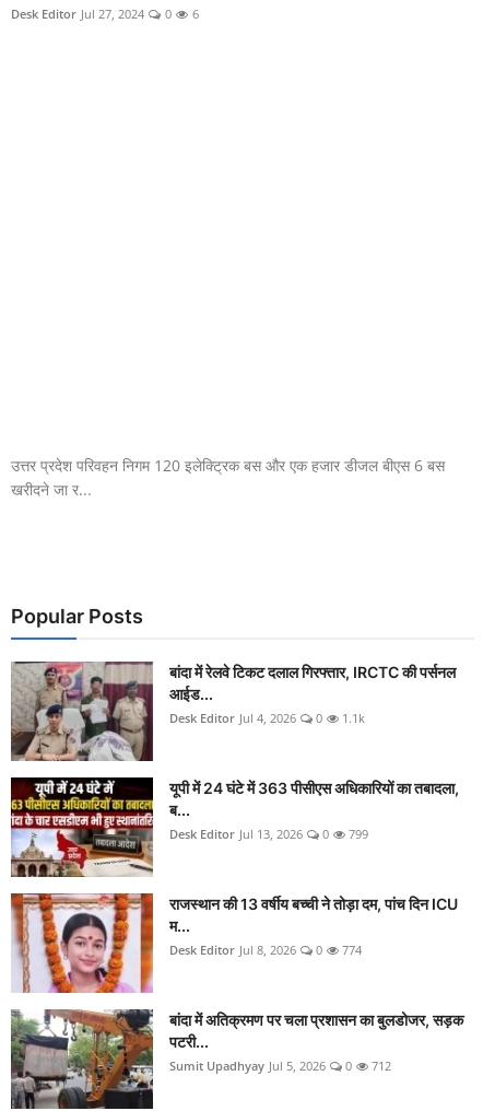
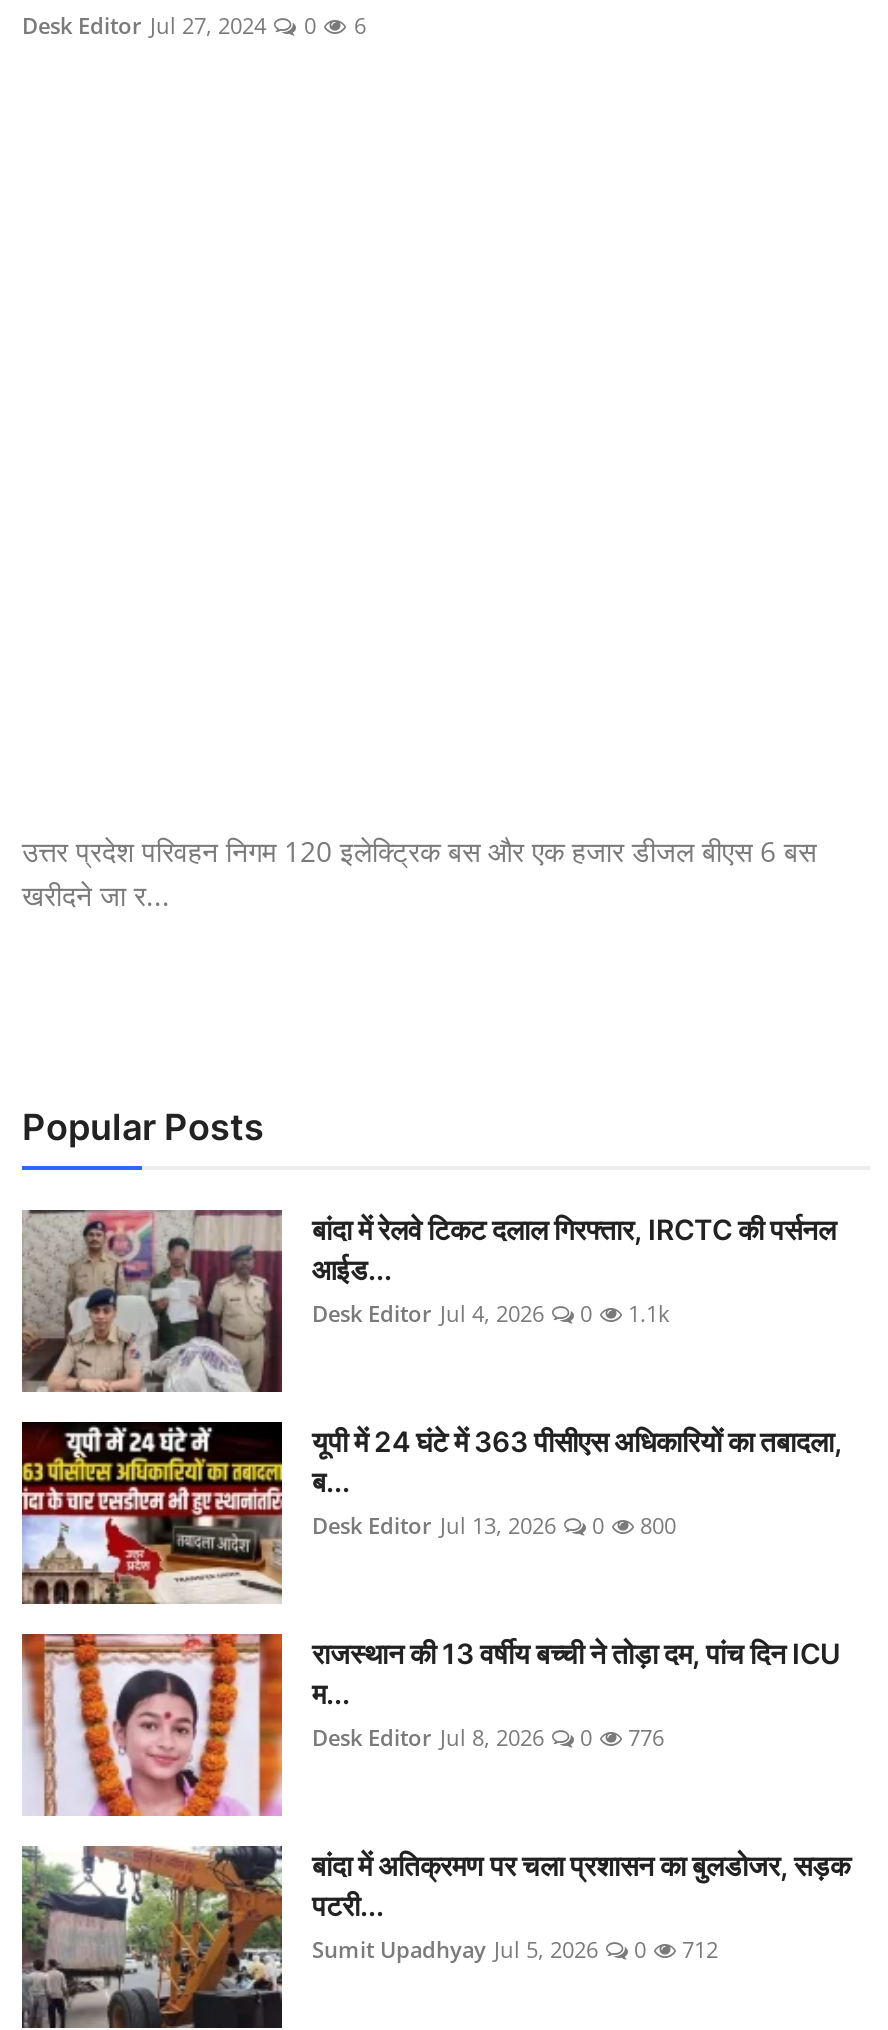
- Desk Editor Jul 13, 2026 0 799
+ Desk Editor Jul 13, 2026 0 800

- Desk Editor Jul 8, 2026 0 774
+ Desk Editor Jul 8, 2026 0 776
